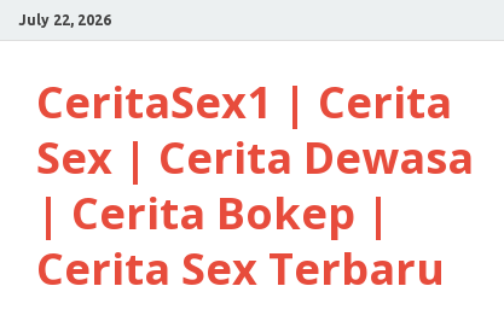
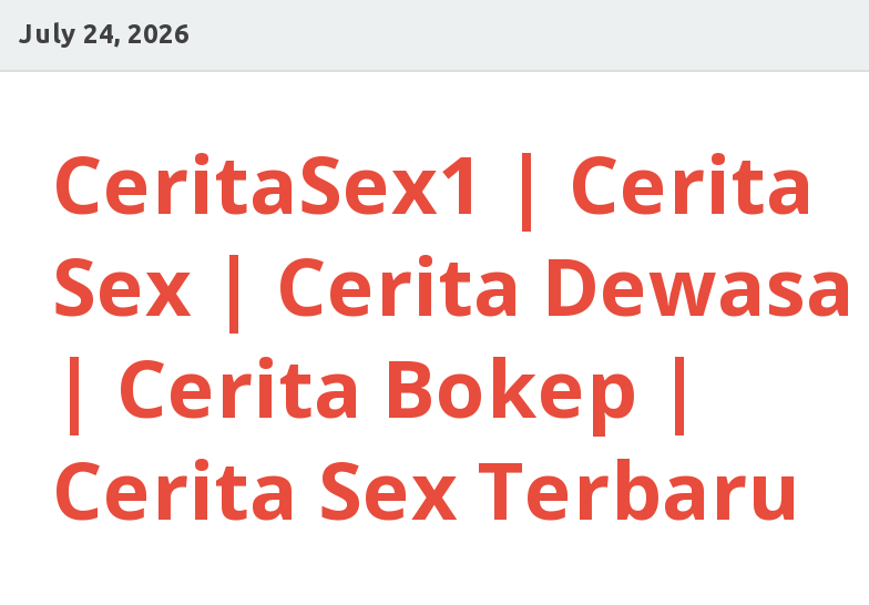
- July 22, 2026
+ July 24, 2026
